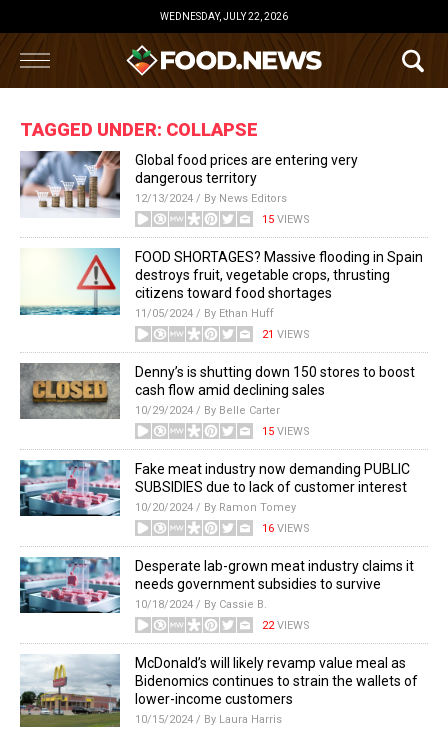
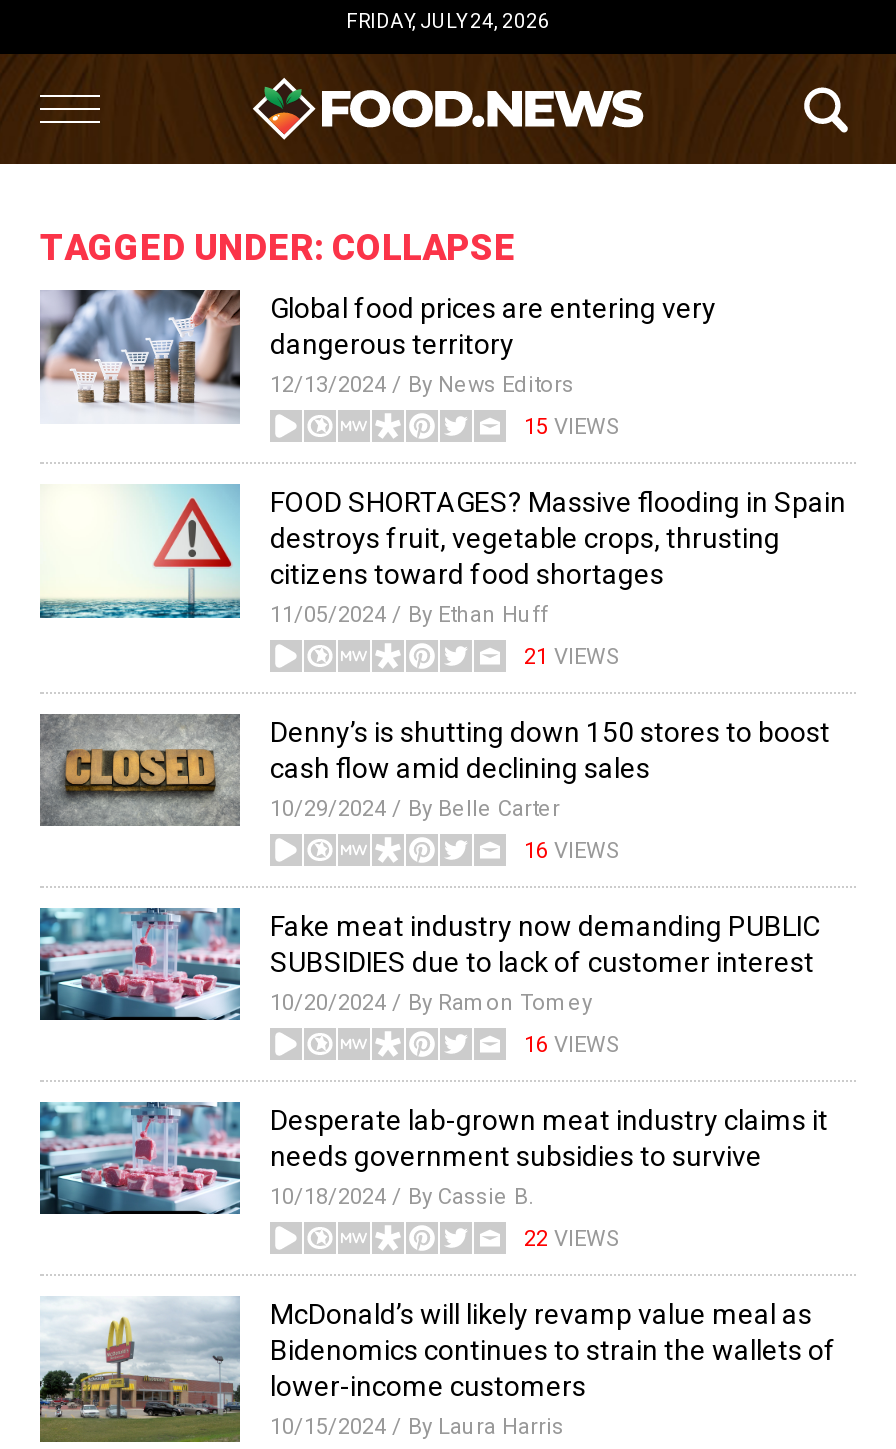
- WEDNESDAY, JULY 22, 2026
+ FRIDAY, JULY 24, 2026

- 15 VIEWS
+ 16 VIEWS
